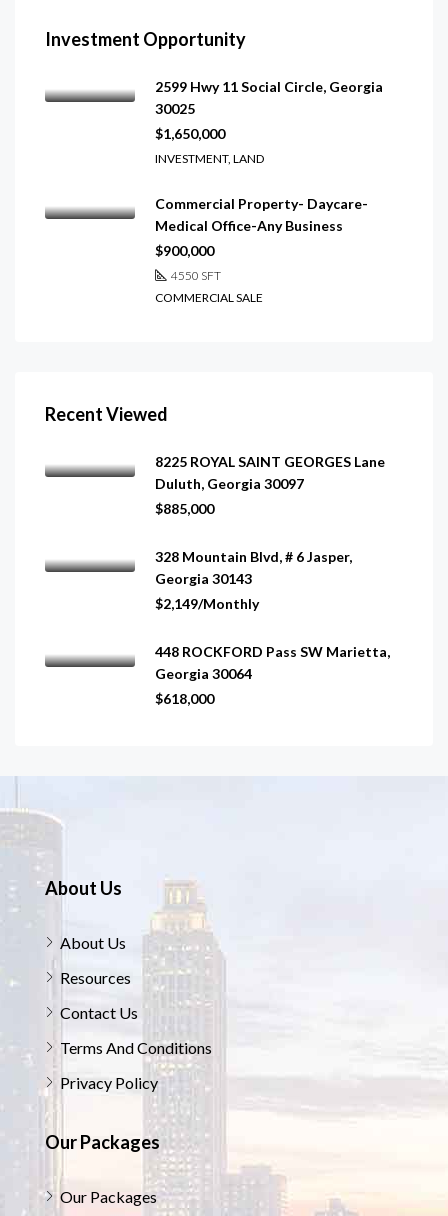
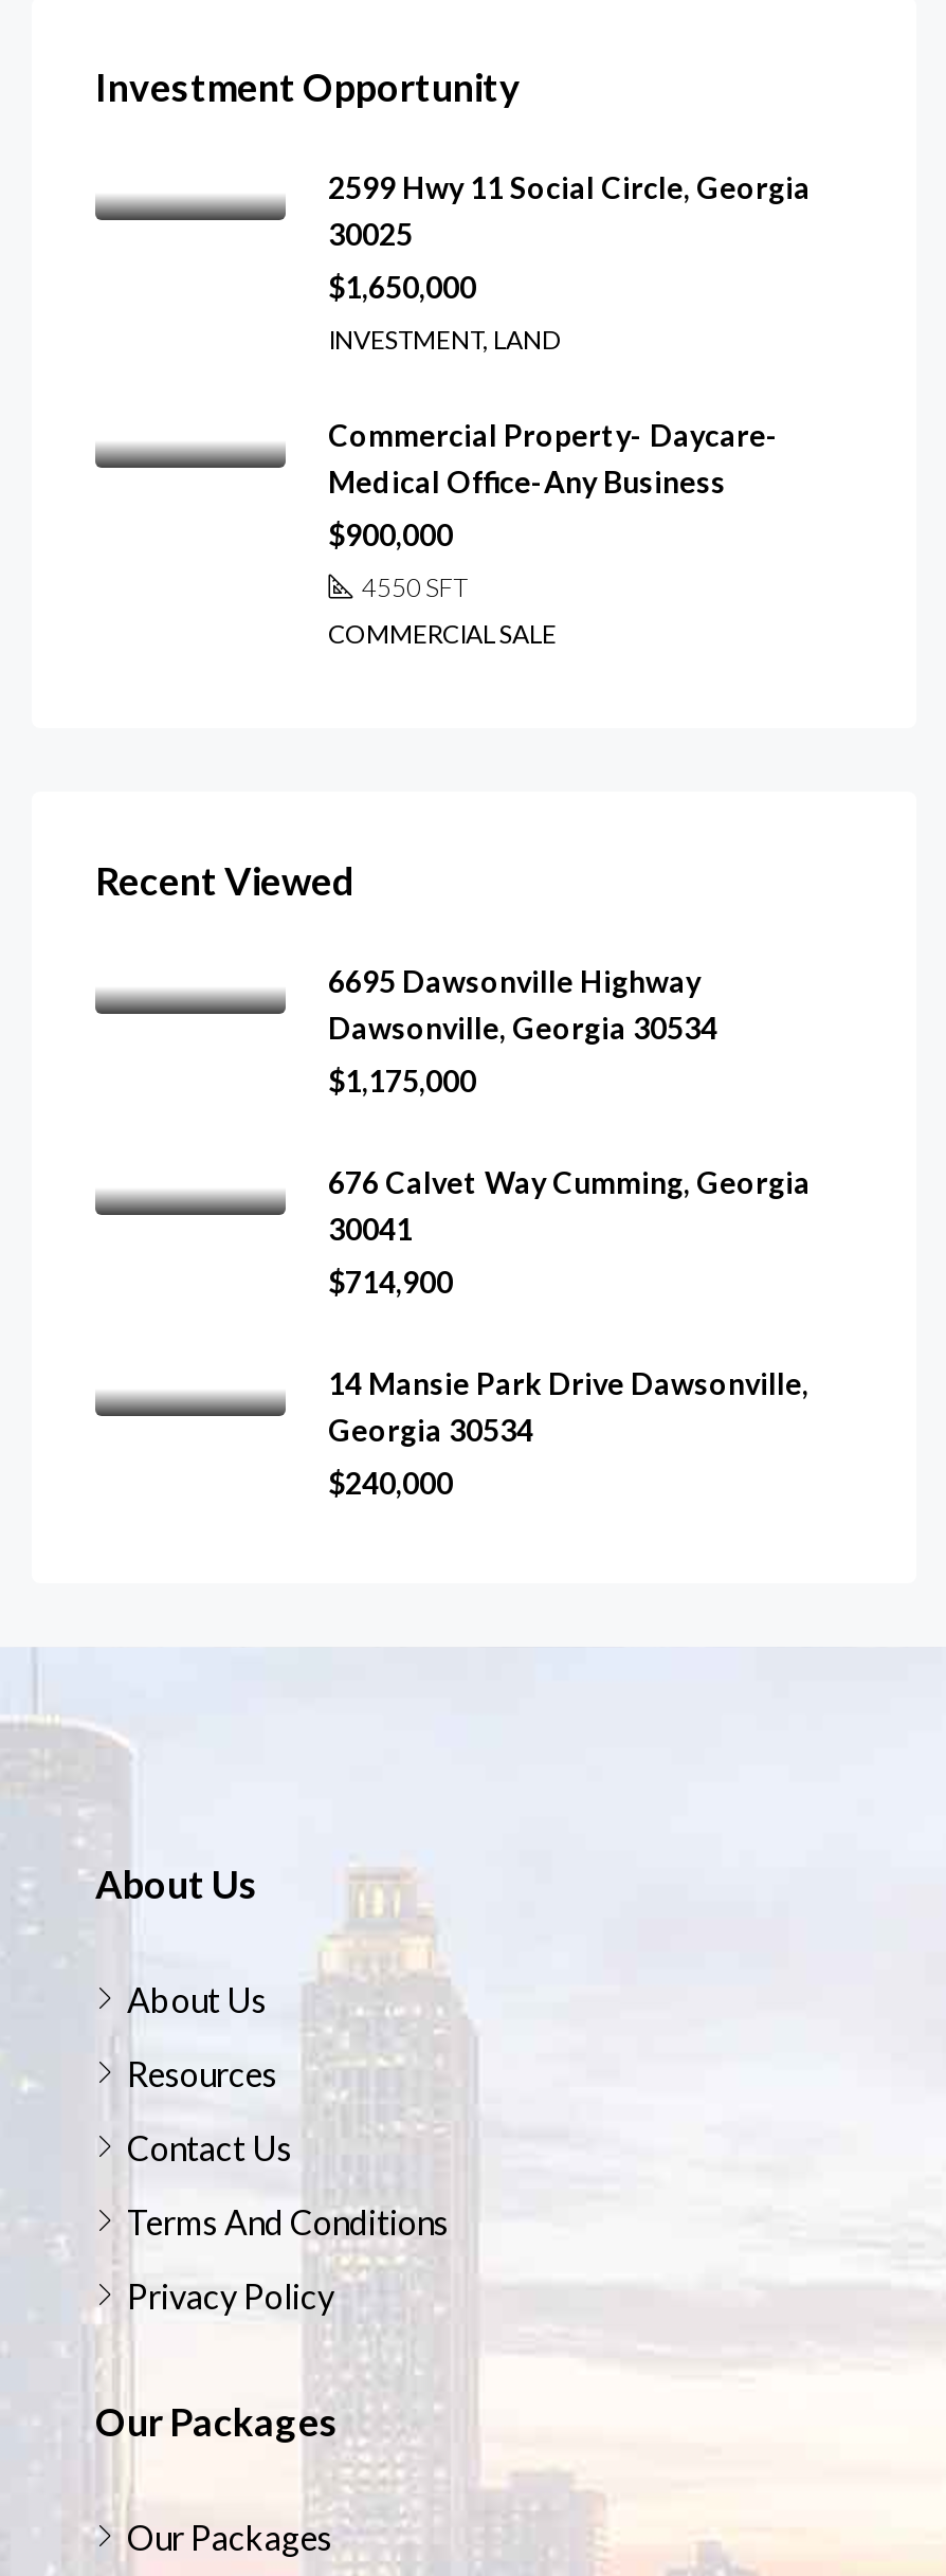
- 8225 ROYAL SAINT GEORGES Lane
- Duluth, Georgia 30097
+ 6695 Dawsonville Highway
+ Dawsonville, Georgia 30534

- $885,000
+ $1,175,000

- 328 Mountain Blvd, # 6 Jasper,
- Georgia 30143
+ 676 Calvet Way Cumming, Georgia
+ 30041

- $2,149/Monthly
+ $714,900

- 448 ROCKFORD Pass SW Marietta,
- Georgia 30064
+ 14 Mansie Park Drive Dawsonville,
+ Georgia 30534

- $618,000
+ $240,000
